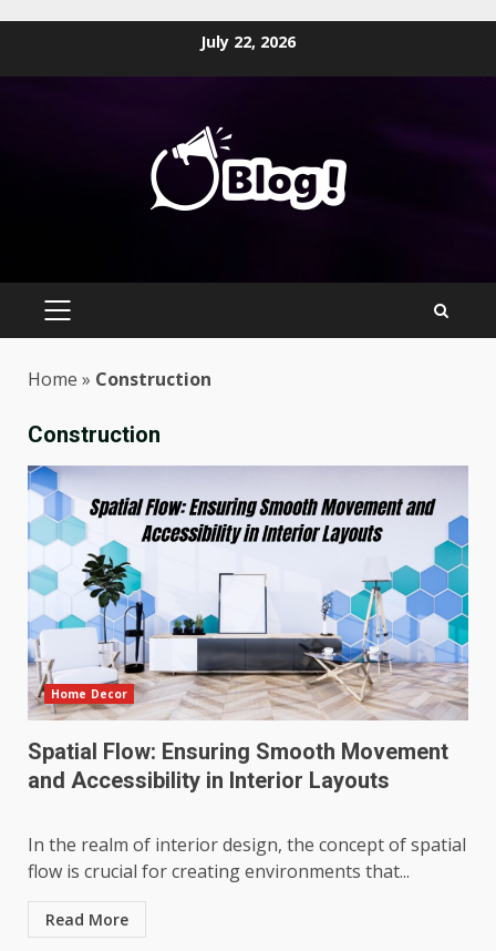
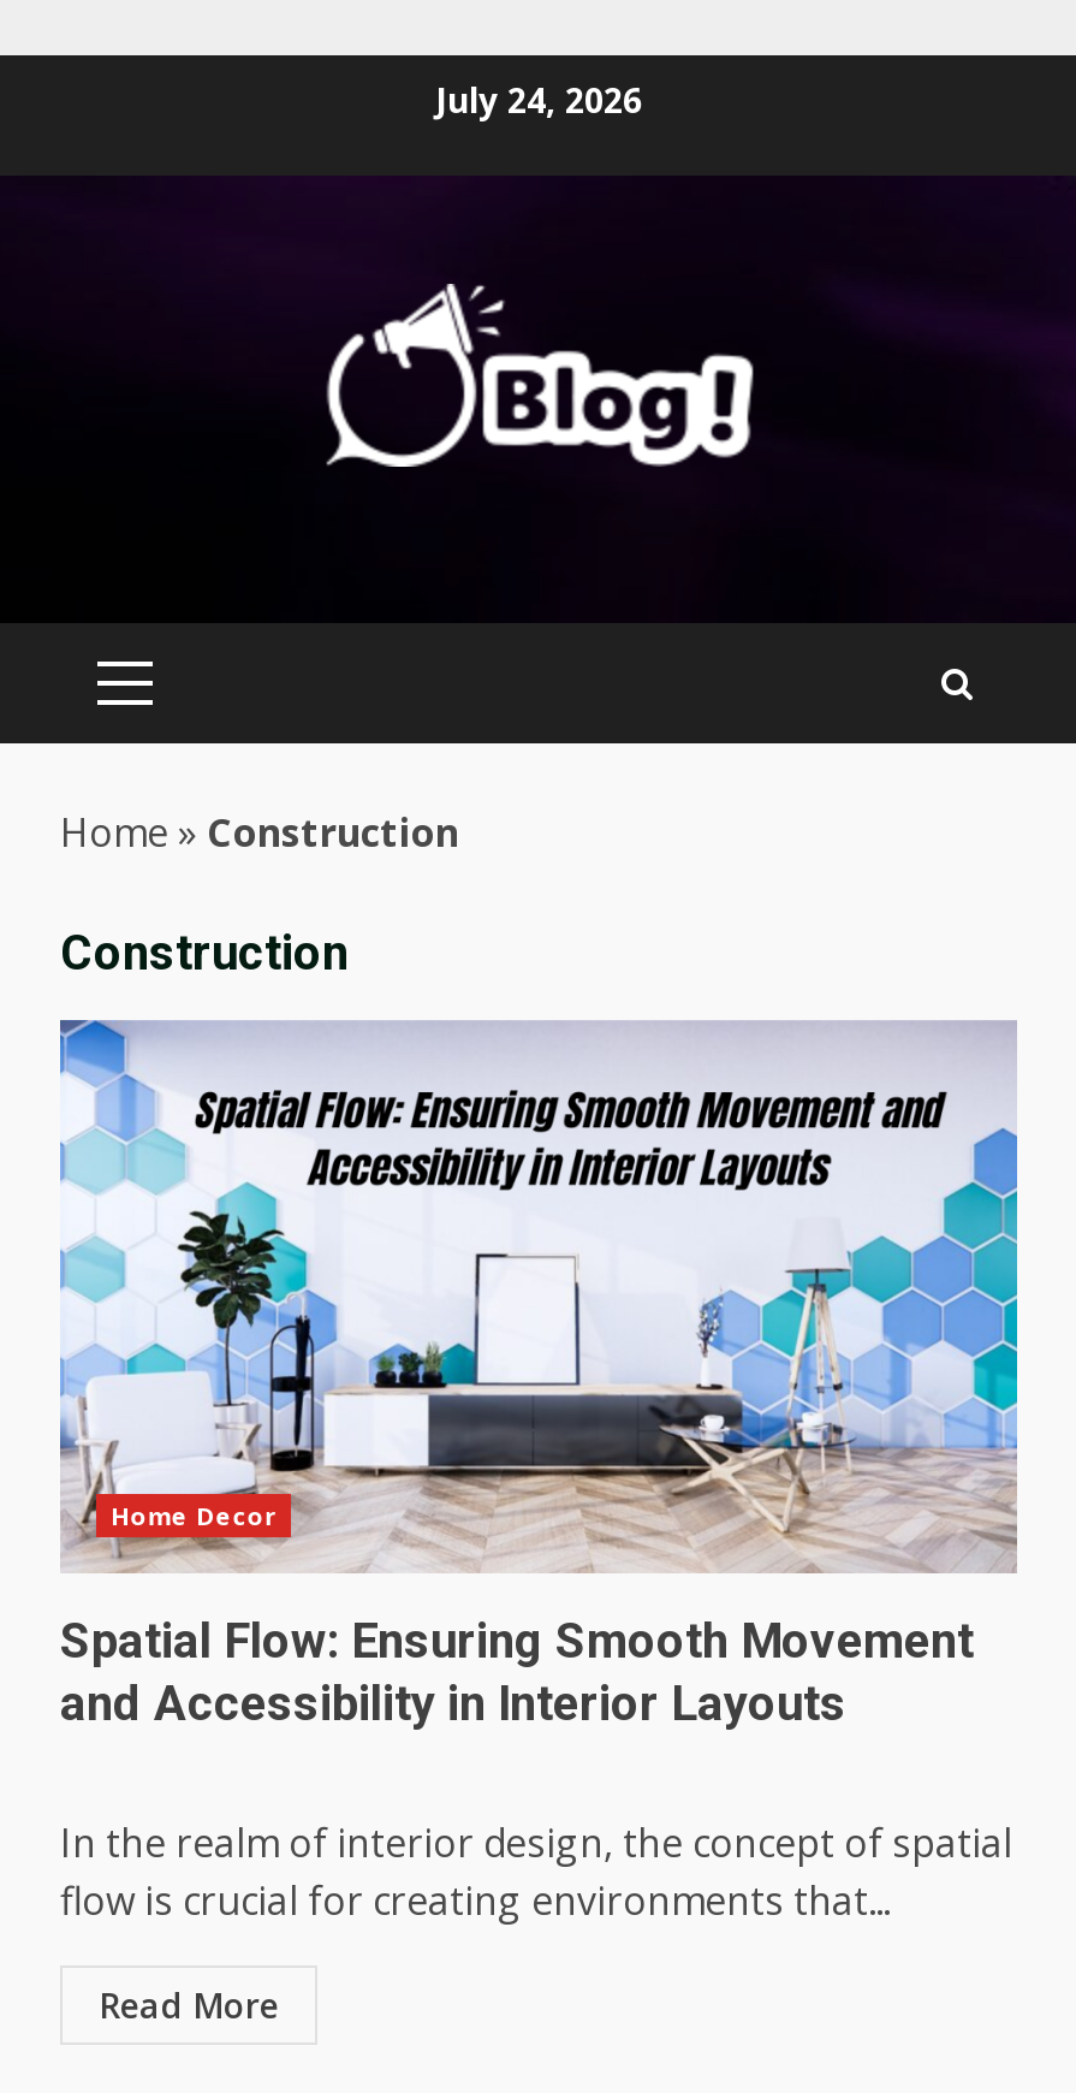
- July 22, 2026
+ July 24, 2026
